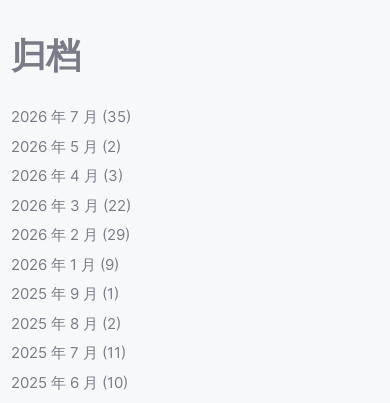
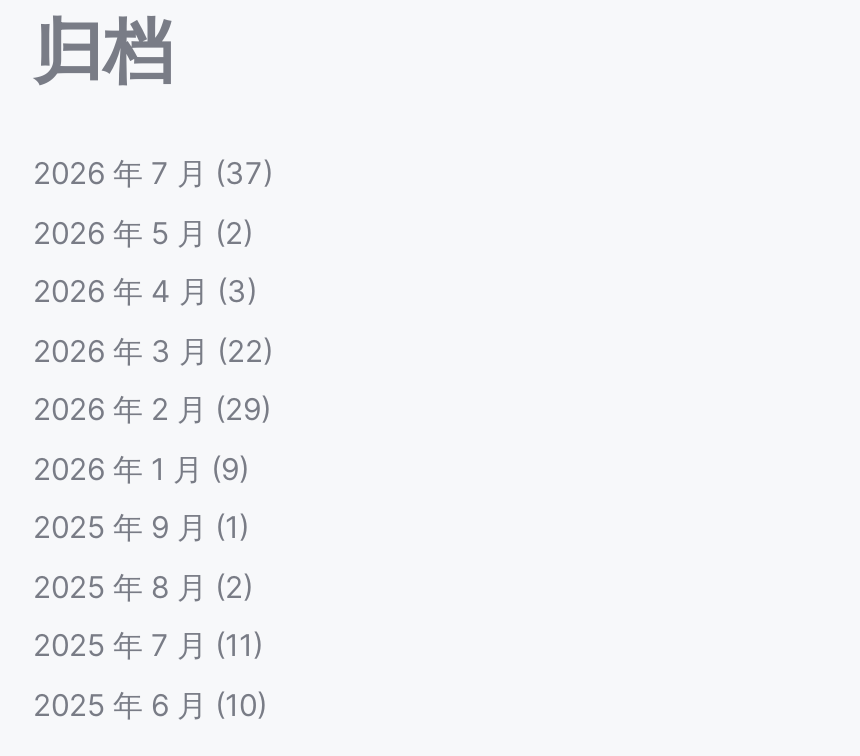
- 2026 年 7 月(35)
+ 2026 年 7 月(37)
